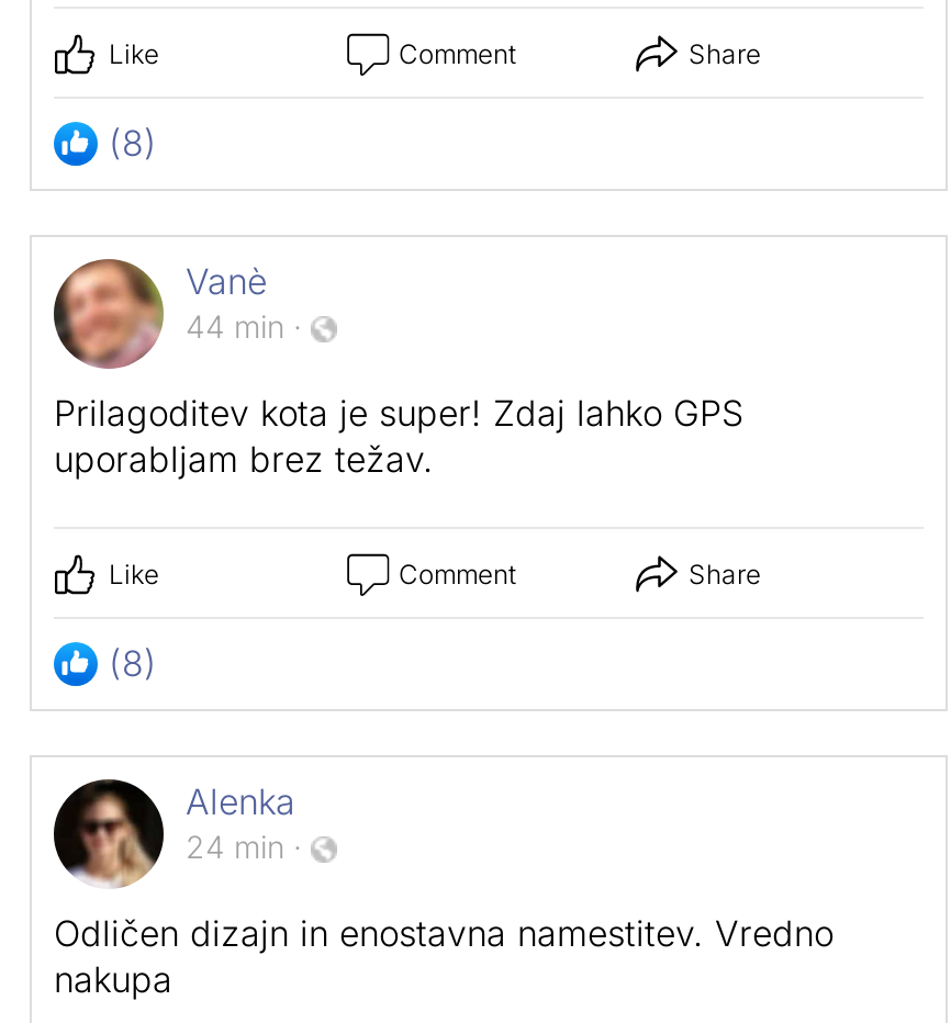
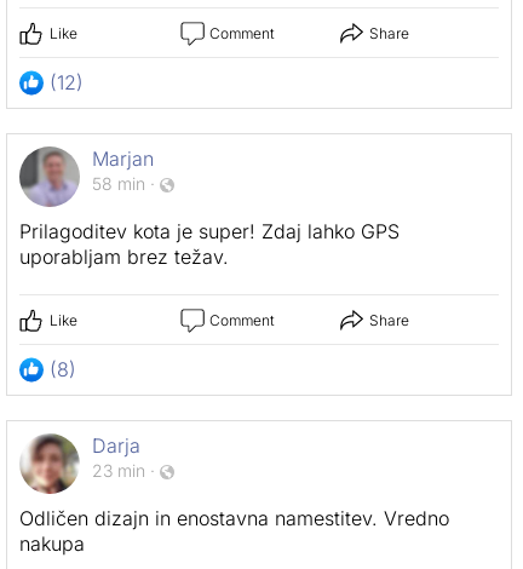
- (8)
+ (12)

- [image]
- Vanè
- 44 min ·
+ [image]
+ Marjan
+ 58 min ·

- [image]
- Alenka
- 24 min ·
+ [image]
+ Darja
+ 23 min ·
